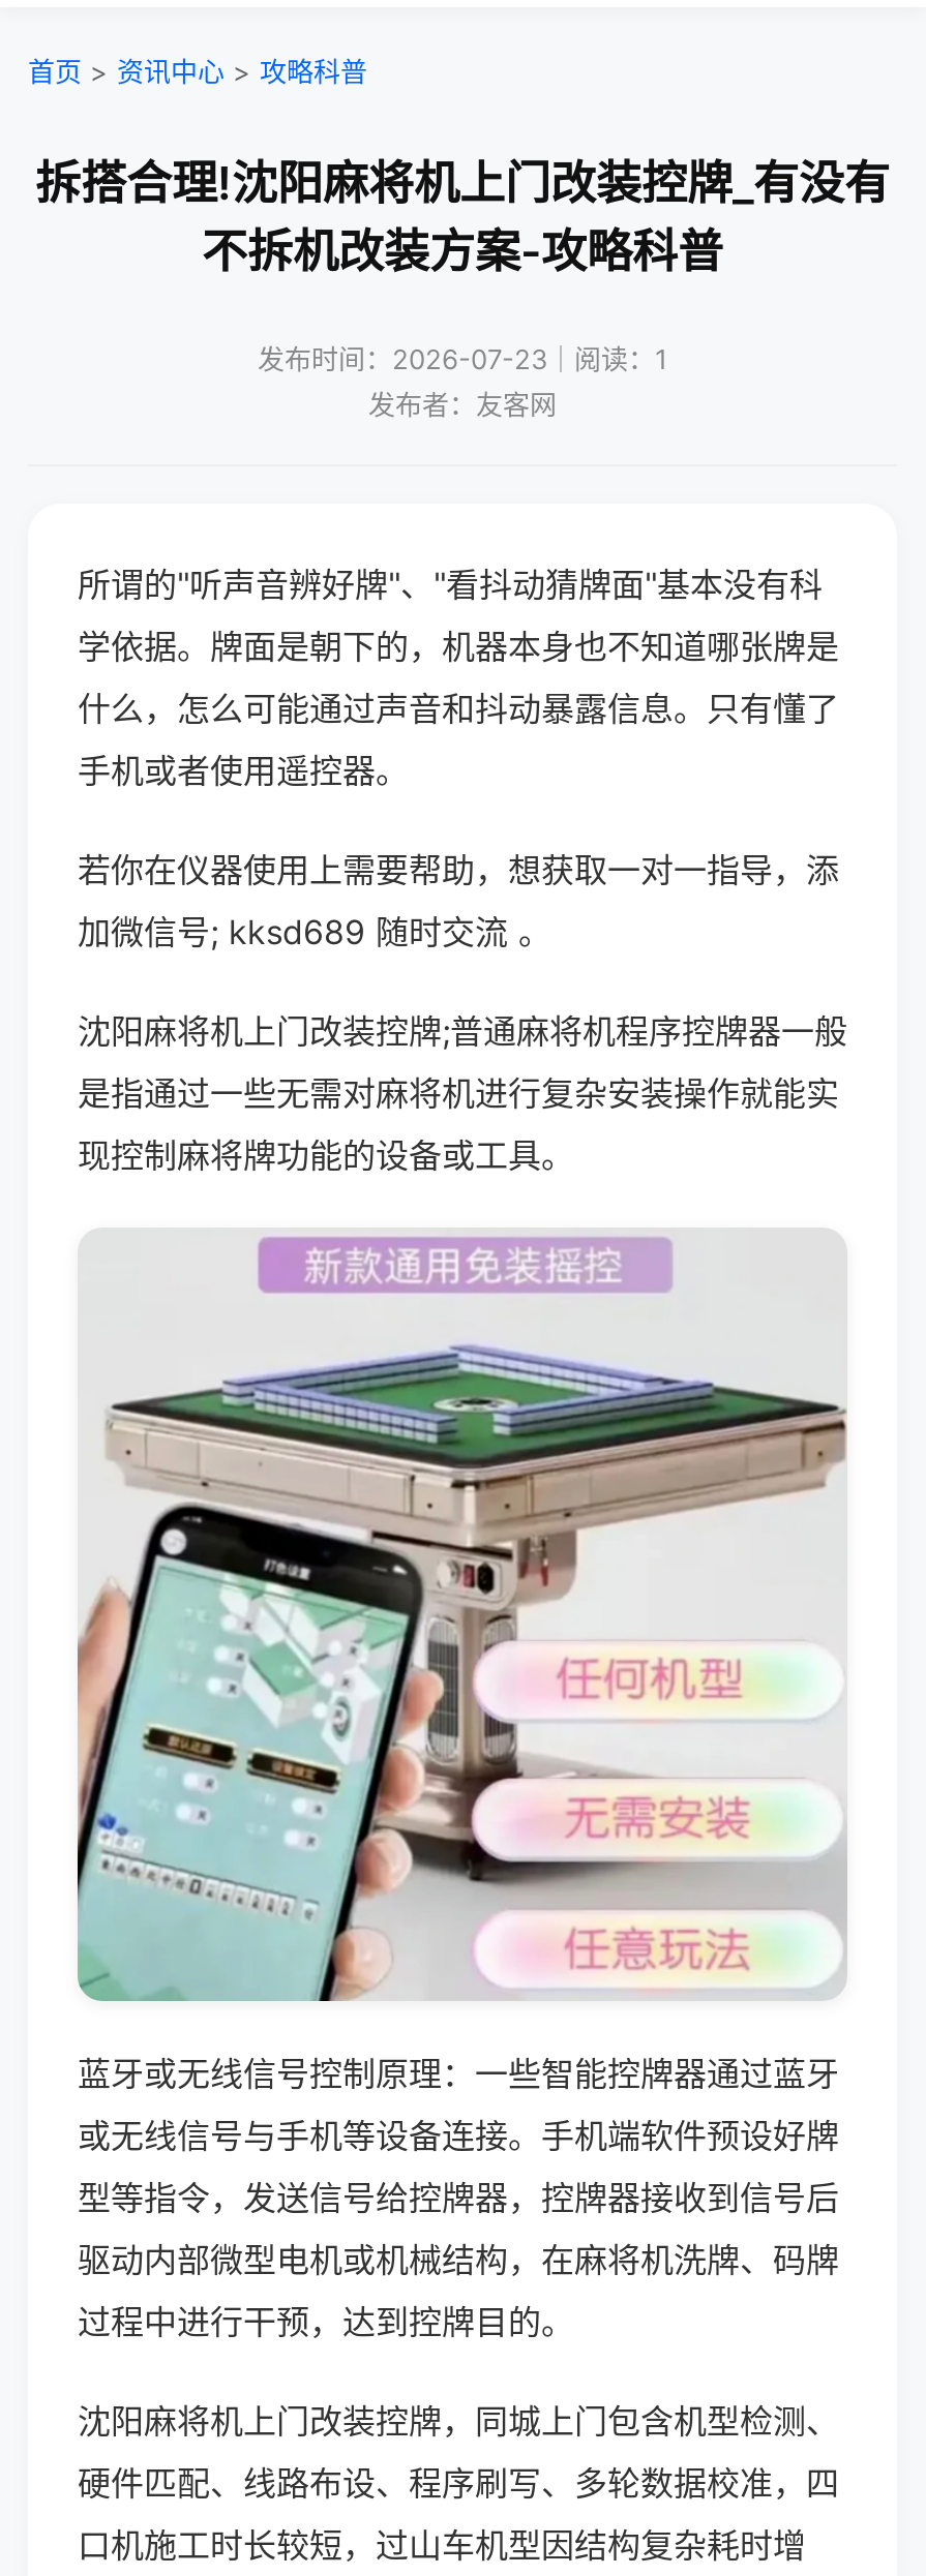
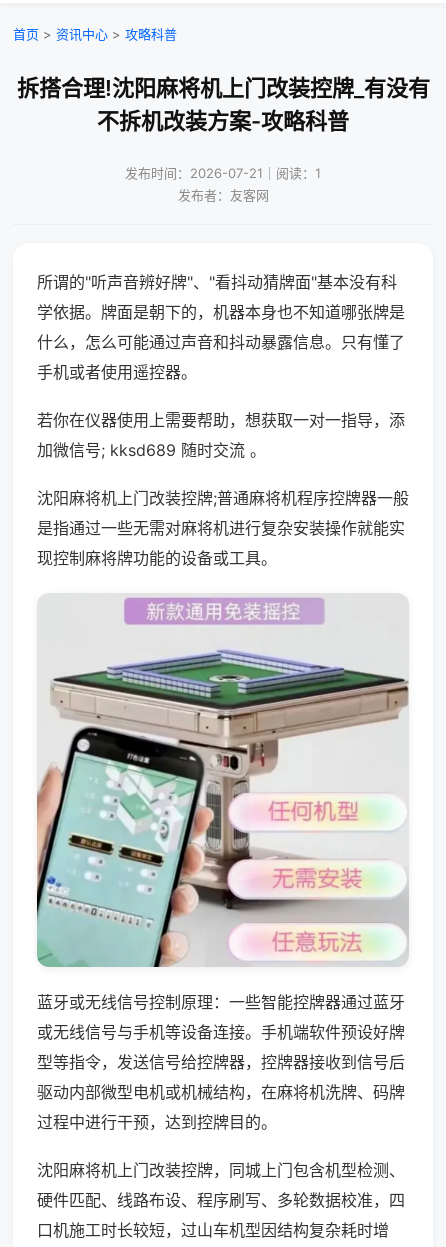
- 发布时间：2026-07-23｜阅读：1
+ 发布时间：2026-07-21｜阅读：1
